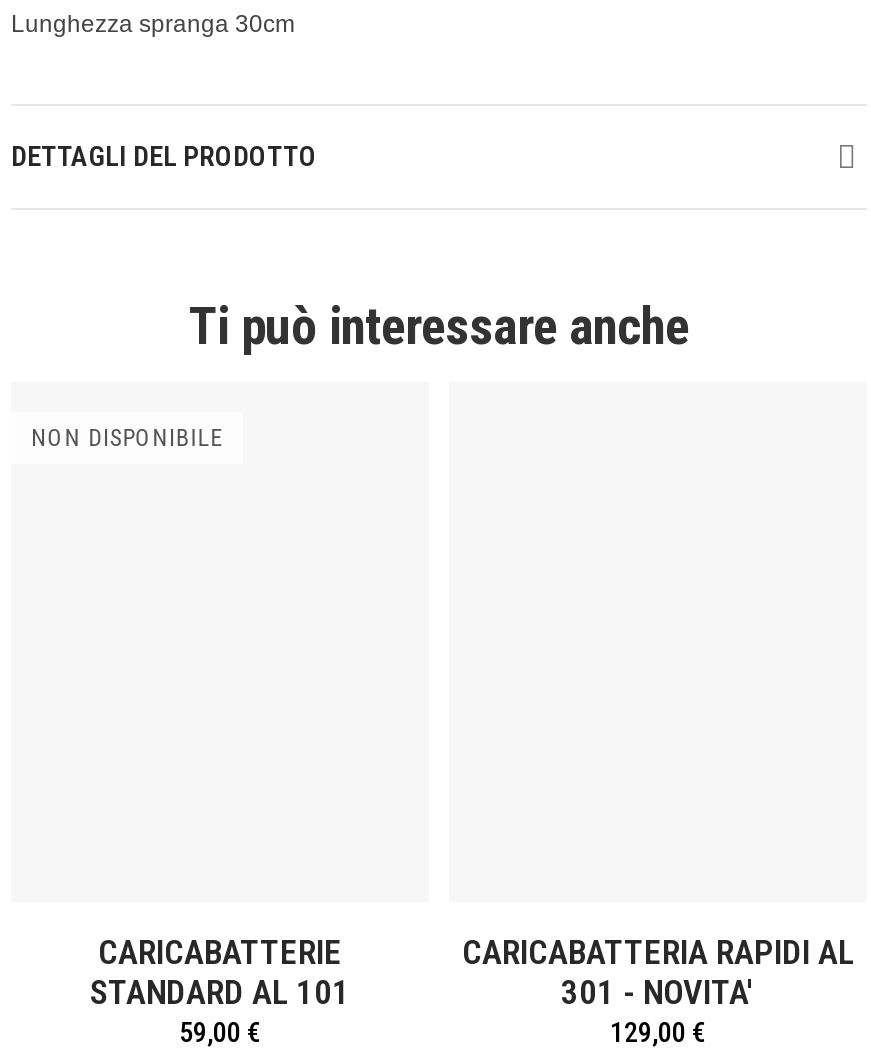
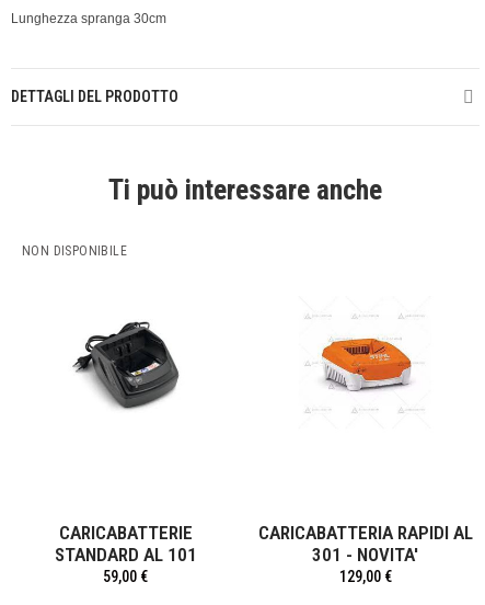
+ [image]

+ [image]
